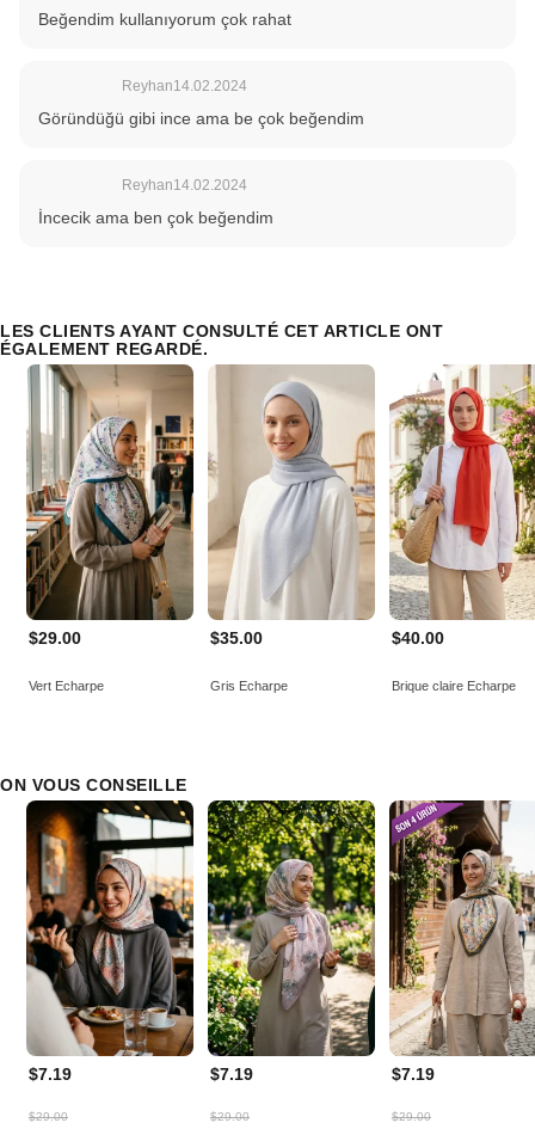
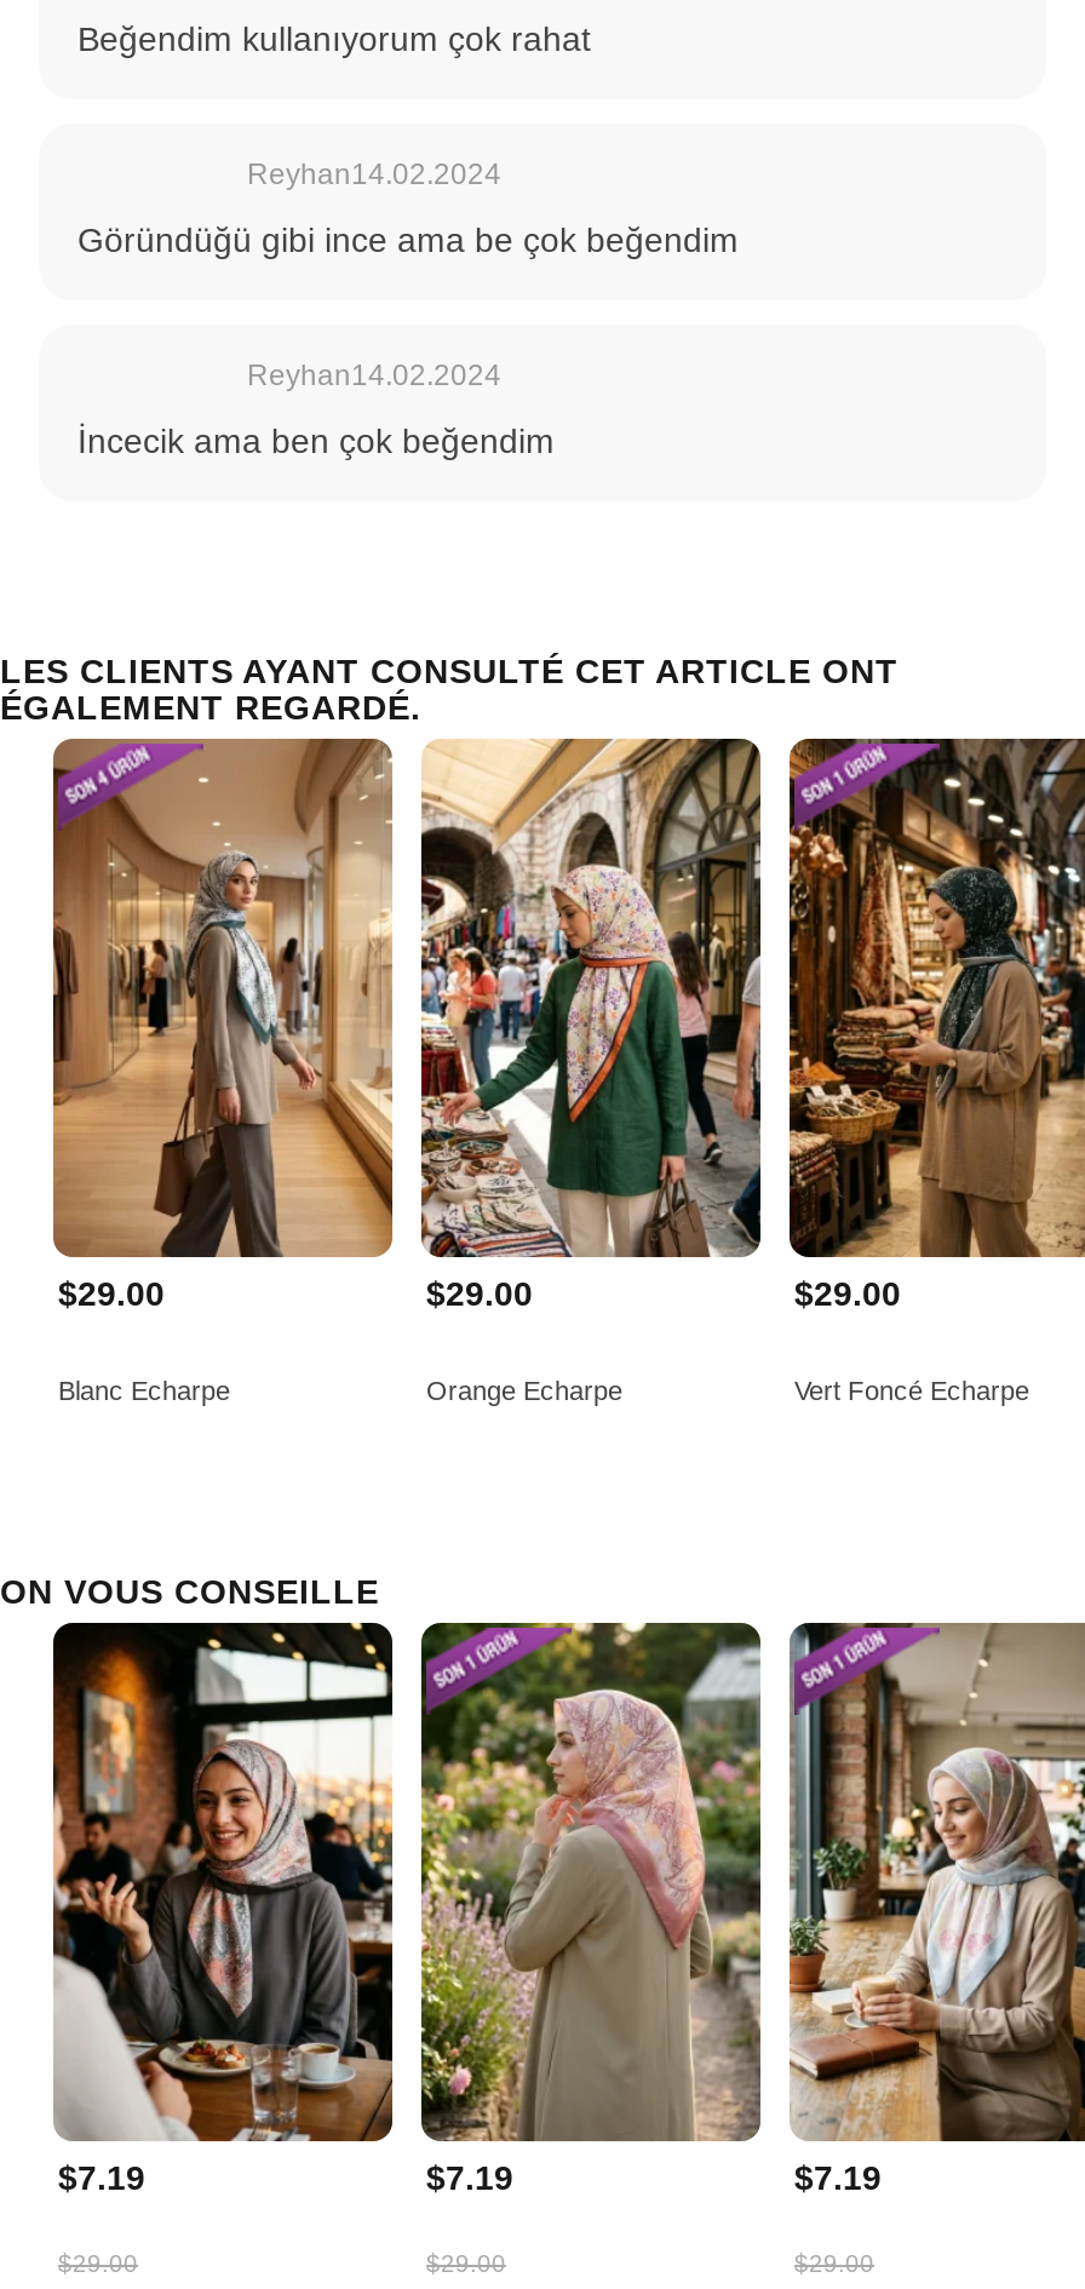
- [image]
- $35.00
+ [image]
+ $29.00

- [image]
- $40.00
+ [image]
+ $29.00

- [image]
+ [image]

- Vert Echarpe
+ Blanc Echarpe

- Gris Echarpe
+ Orange Echarpe

- Brique claire Echarpe
+ Vert Foncé Echarpe

- [image]
+ [image]

- [image]
+ [image]
